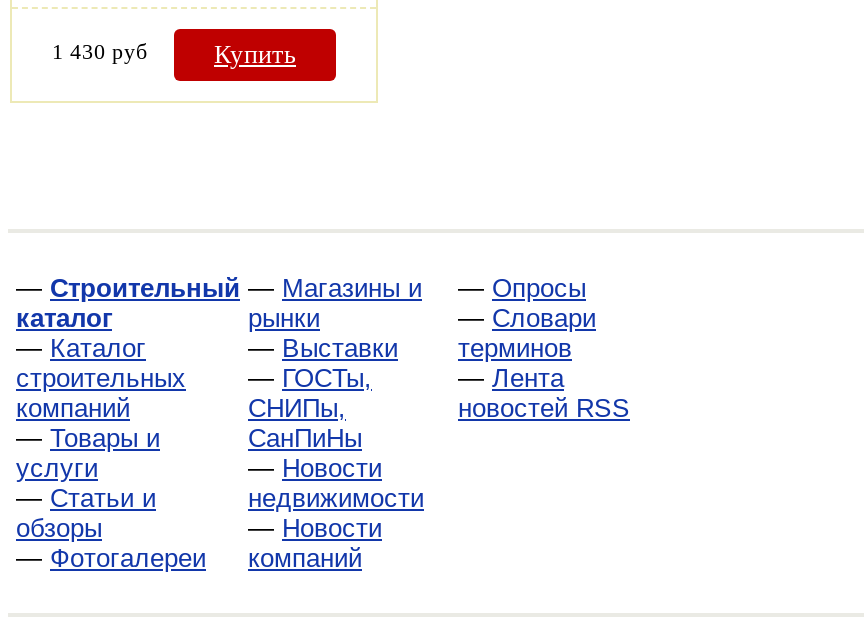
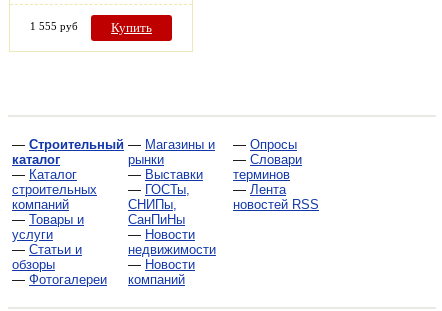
- 1 430 руб
+ 1 555 руб
